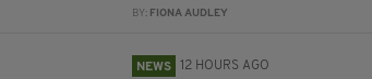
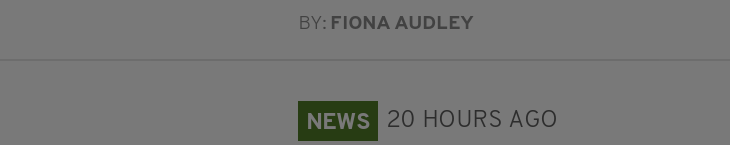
- NEWS 12 HOURS AGO
+ NEWS 20 HOURS AGO
